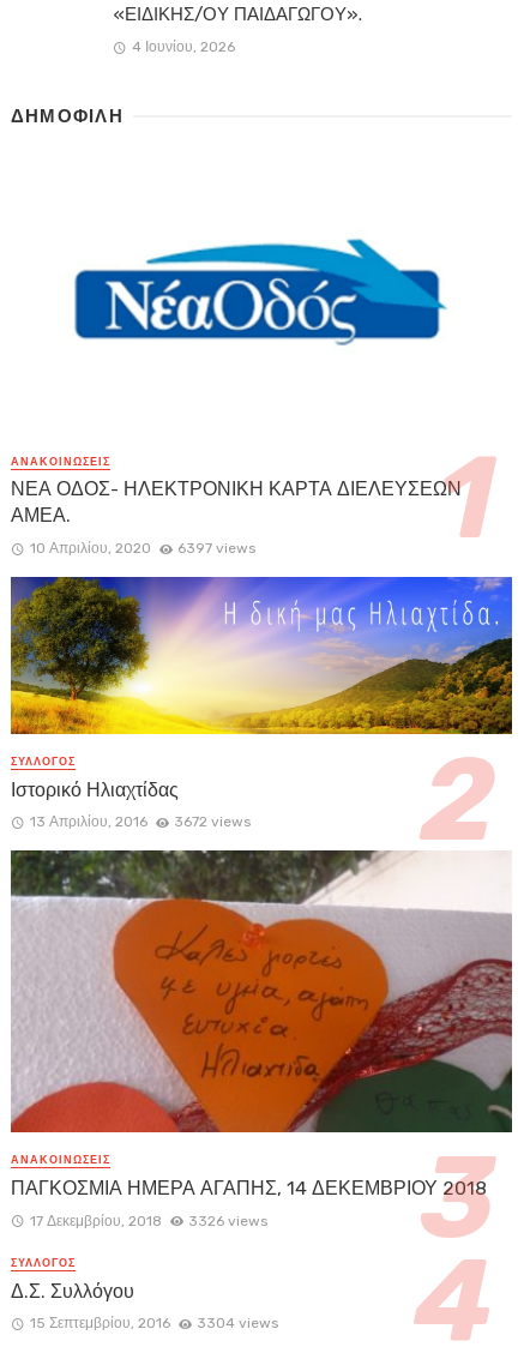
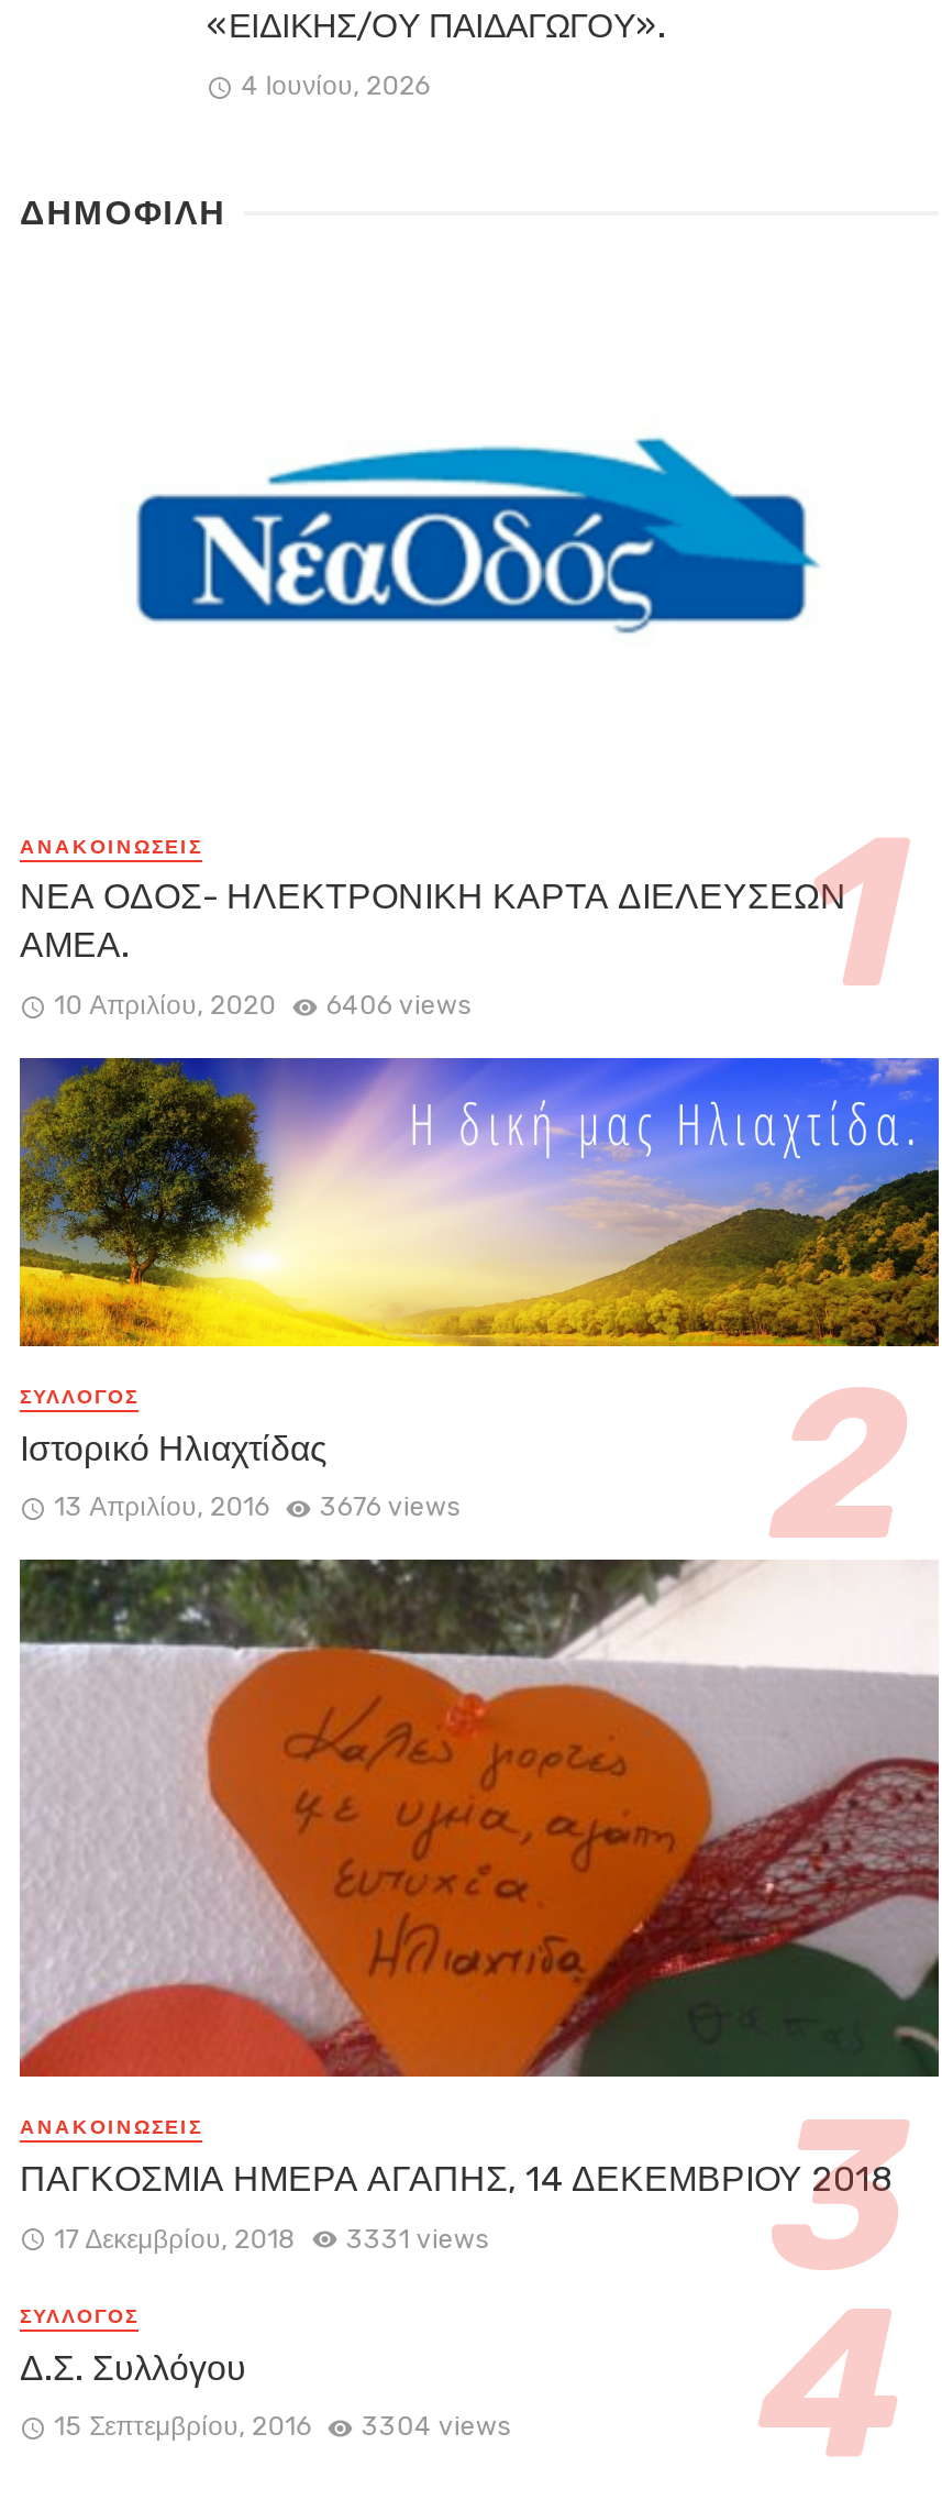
- 10 Απριλίου, 2020 6397 views
+ 10 Απριλίου, 2020 6406 views

- 13 Απριλίου, 2016 3672 views
+ 13 Απριλίου, 2016 3676 views

- 17 Δεκεμβρίου, 2018 3326 views
+ 17 Δεκεμβρίου, 2018 3331 views
